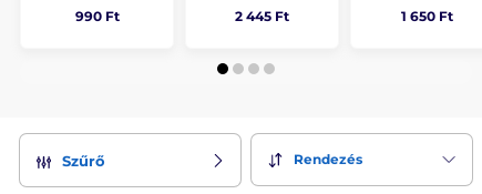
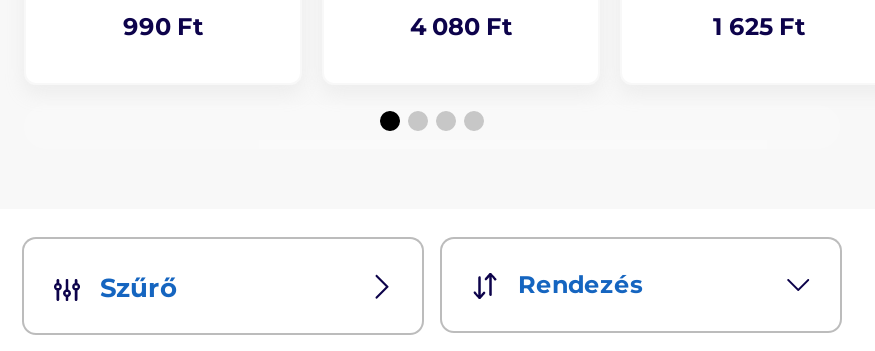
- 2 445 Ft
+ 4 080 Ft

- 1 650 Ft
+ 1 625 Ft
